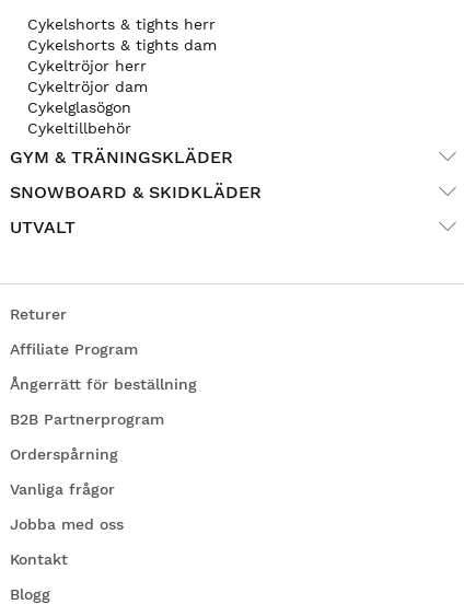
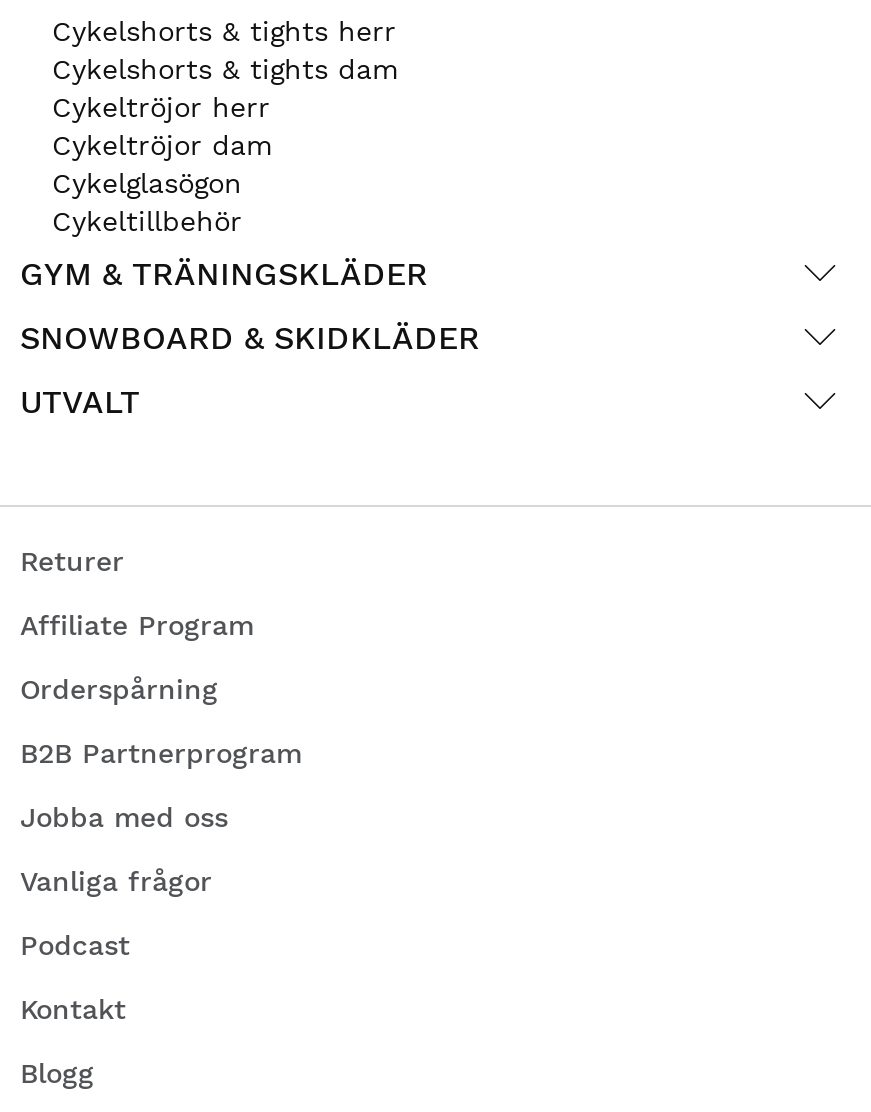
- Ångerrätt för beställning

moved up: Orderspårning

+ Podcast

moved up: Jobba med oss
